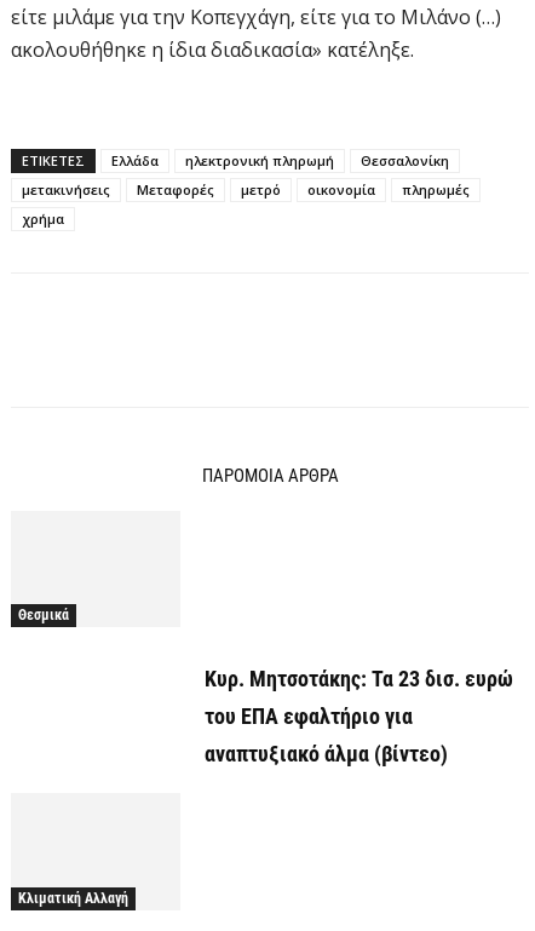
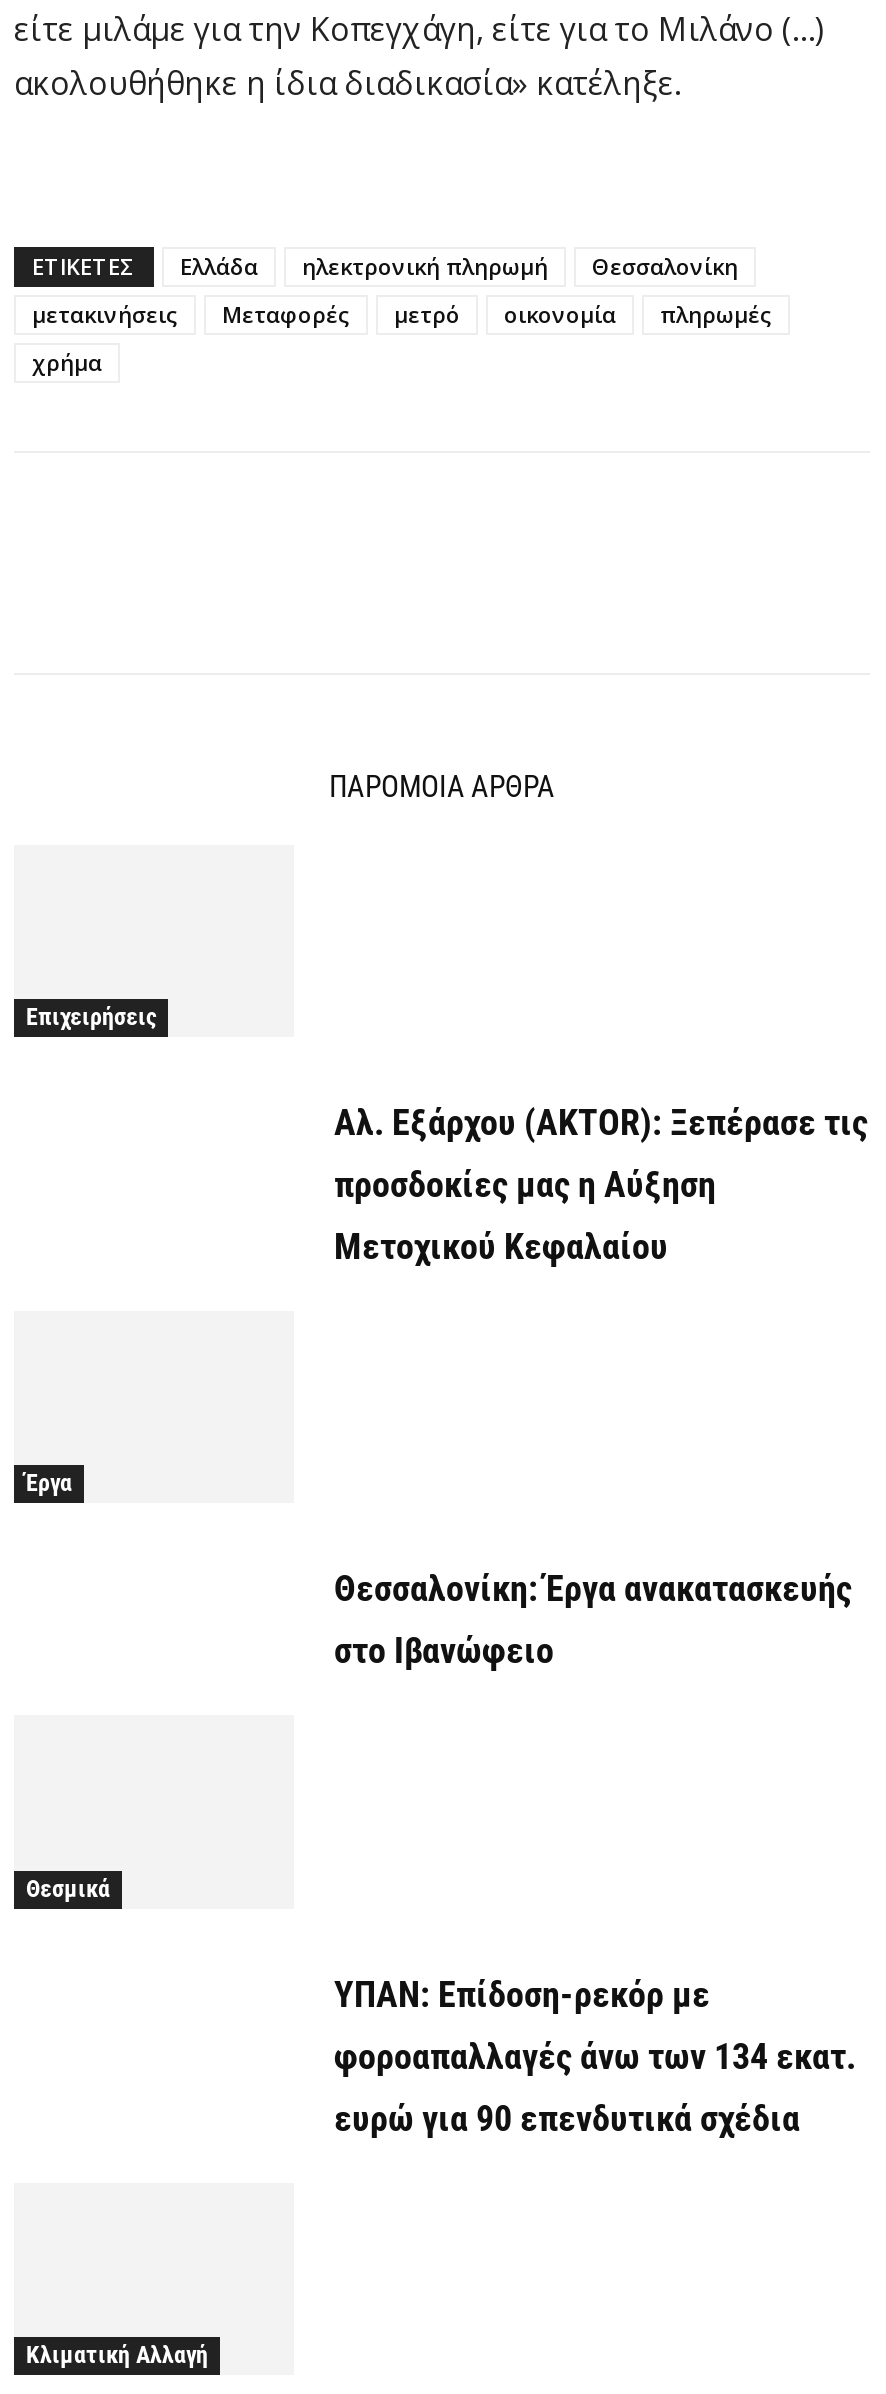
+ Επιχειρήσεις
+ Αλ. Εξάρχου (AKTOR): Ξεπέρασε τις
+ προσδοκίες μας η Αύξηση
+ Μετοχικού Κεφαλαίου

+ Έργα
+ Θεσσαλονίκη: Έργα ανακατασκευής
+ στο Ιβανώφειο

- Κυρ. Μητσοτάκης: Τα 23 δισ. ευρώ
+ ΥΠΑΝ: Επίδοση-ρεκόρ με

- του ΕΠΑ εφαλτήριο για
+ φοροαπαλλαγές άνω των 134 εκατ.

- αναπτυξιακό άλμα (βίντεο)
+ ευρώ για 90 επενδυτικά σχέδια
